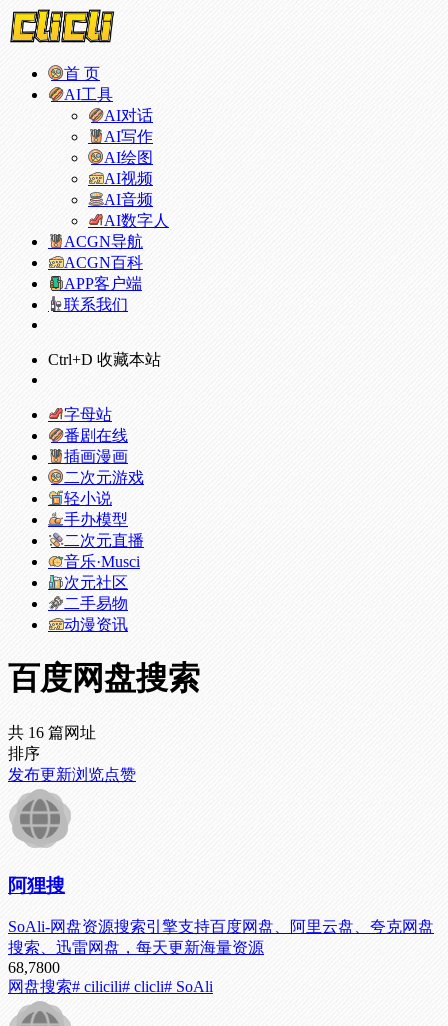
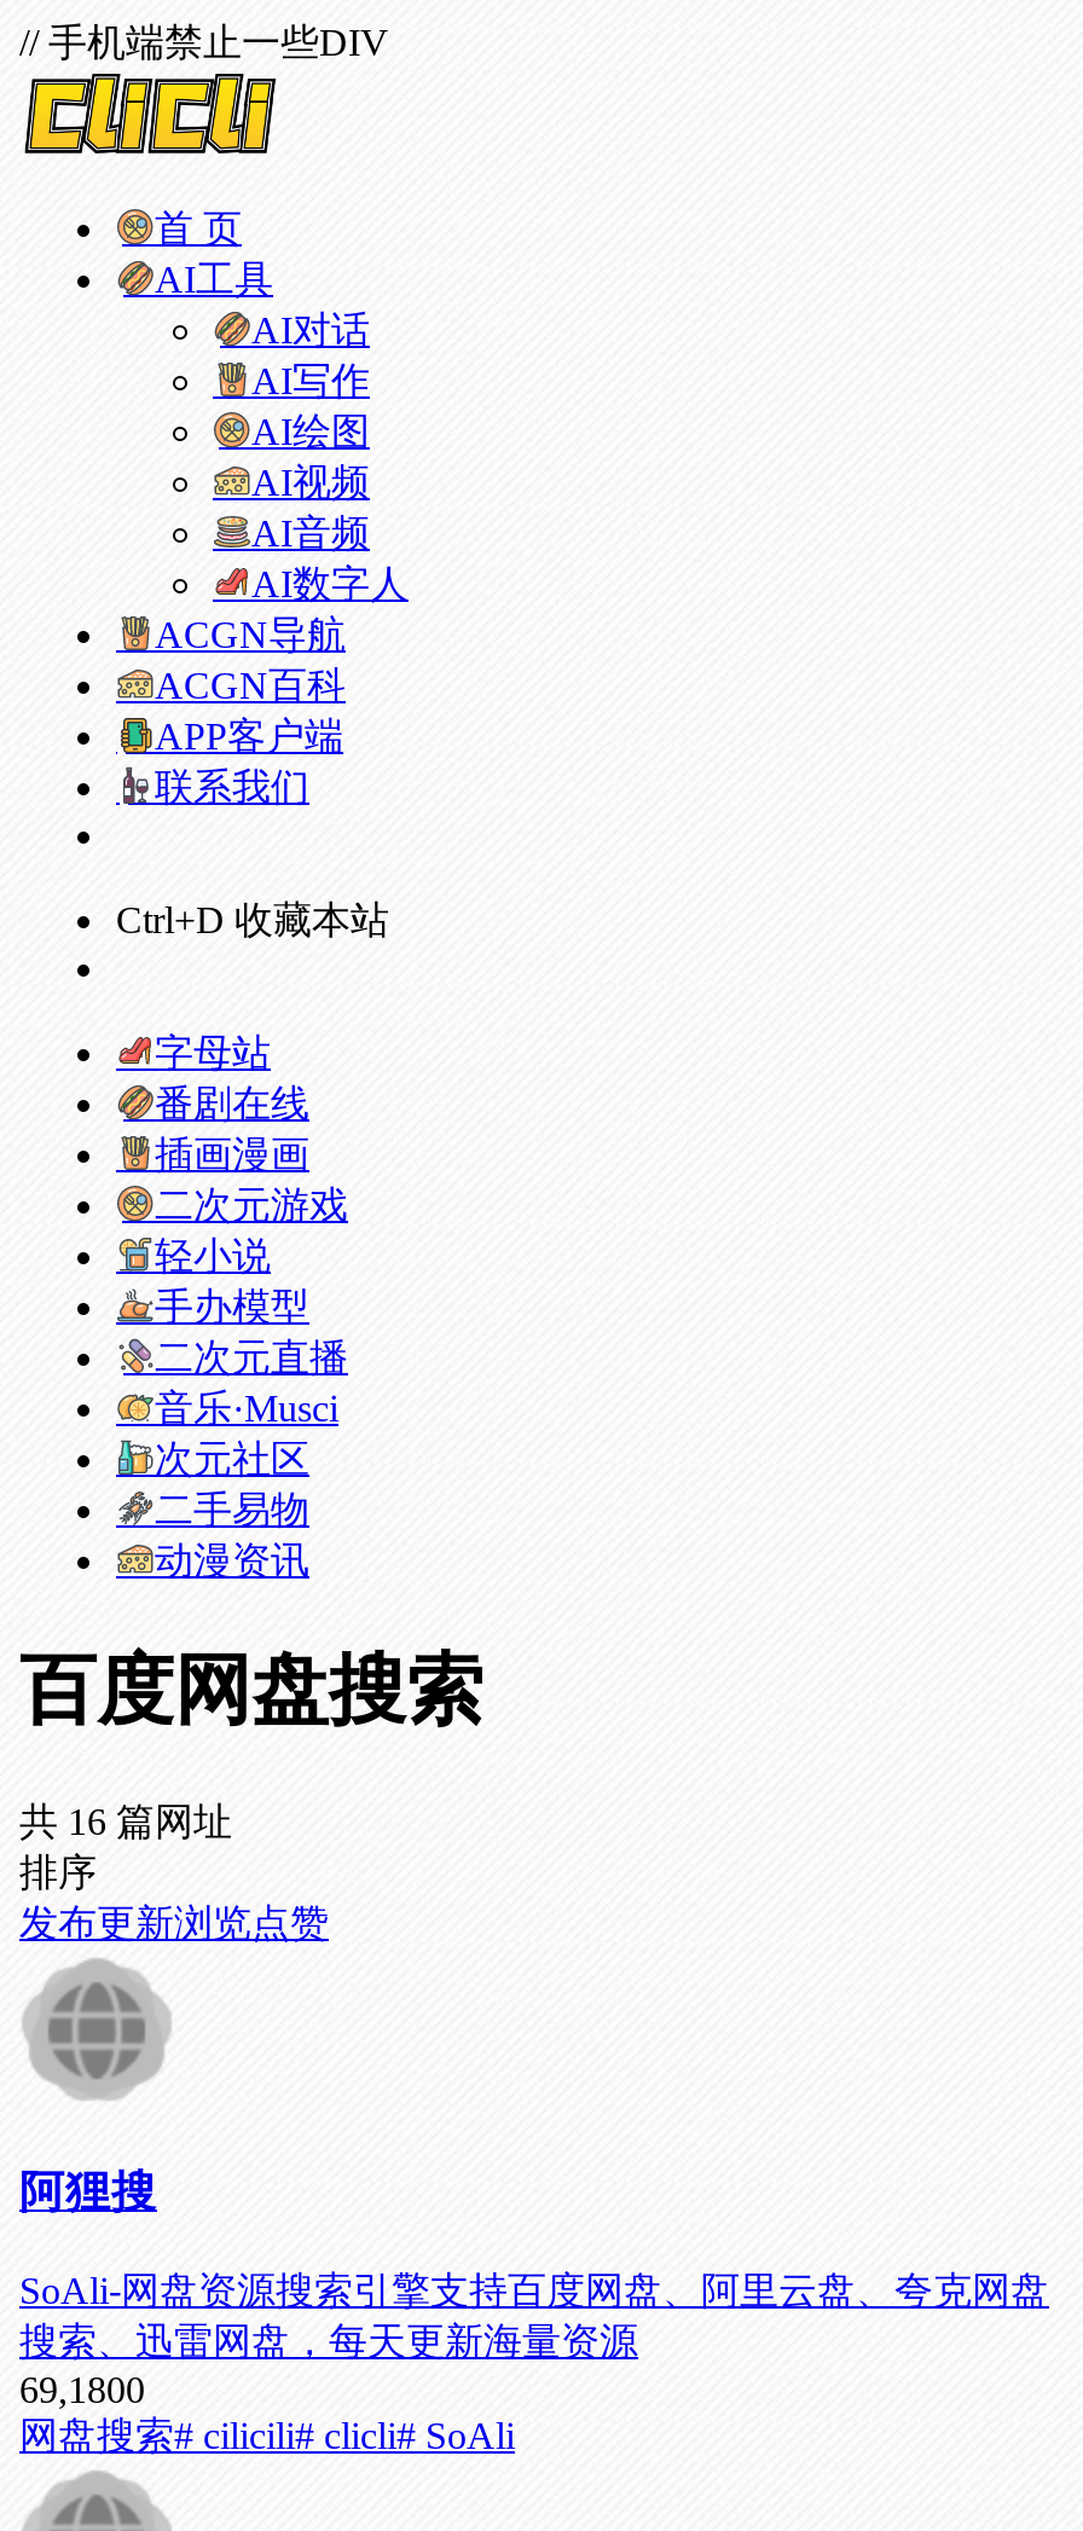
+ // 手机端禁止一些DIV

- 68,7800
+ 69,1800
